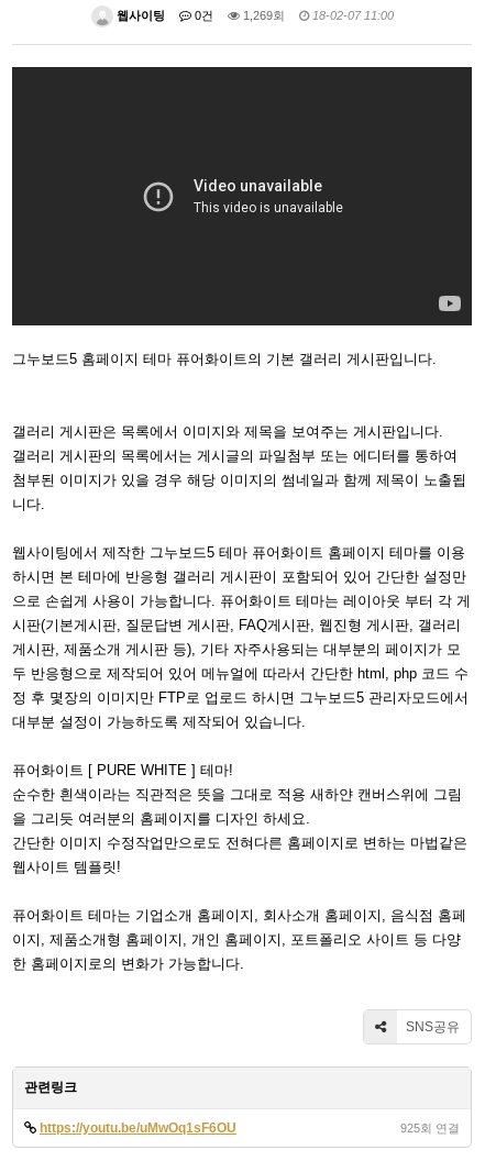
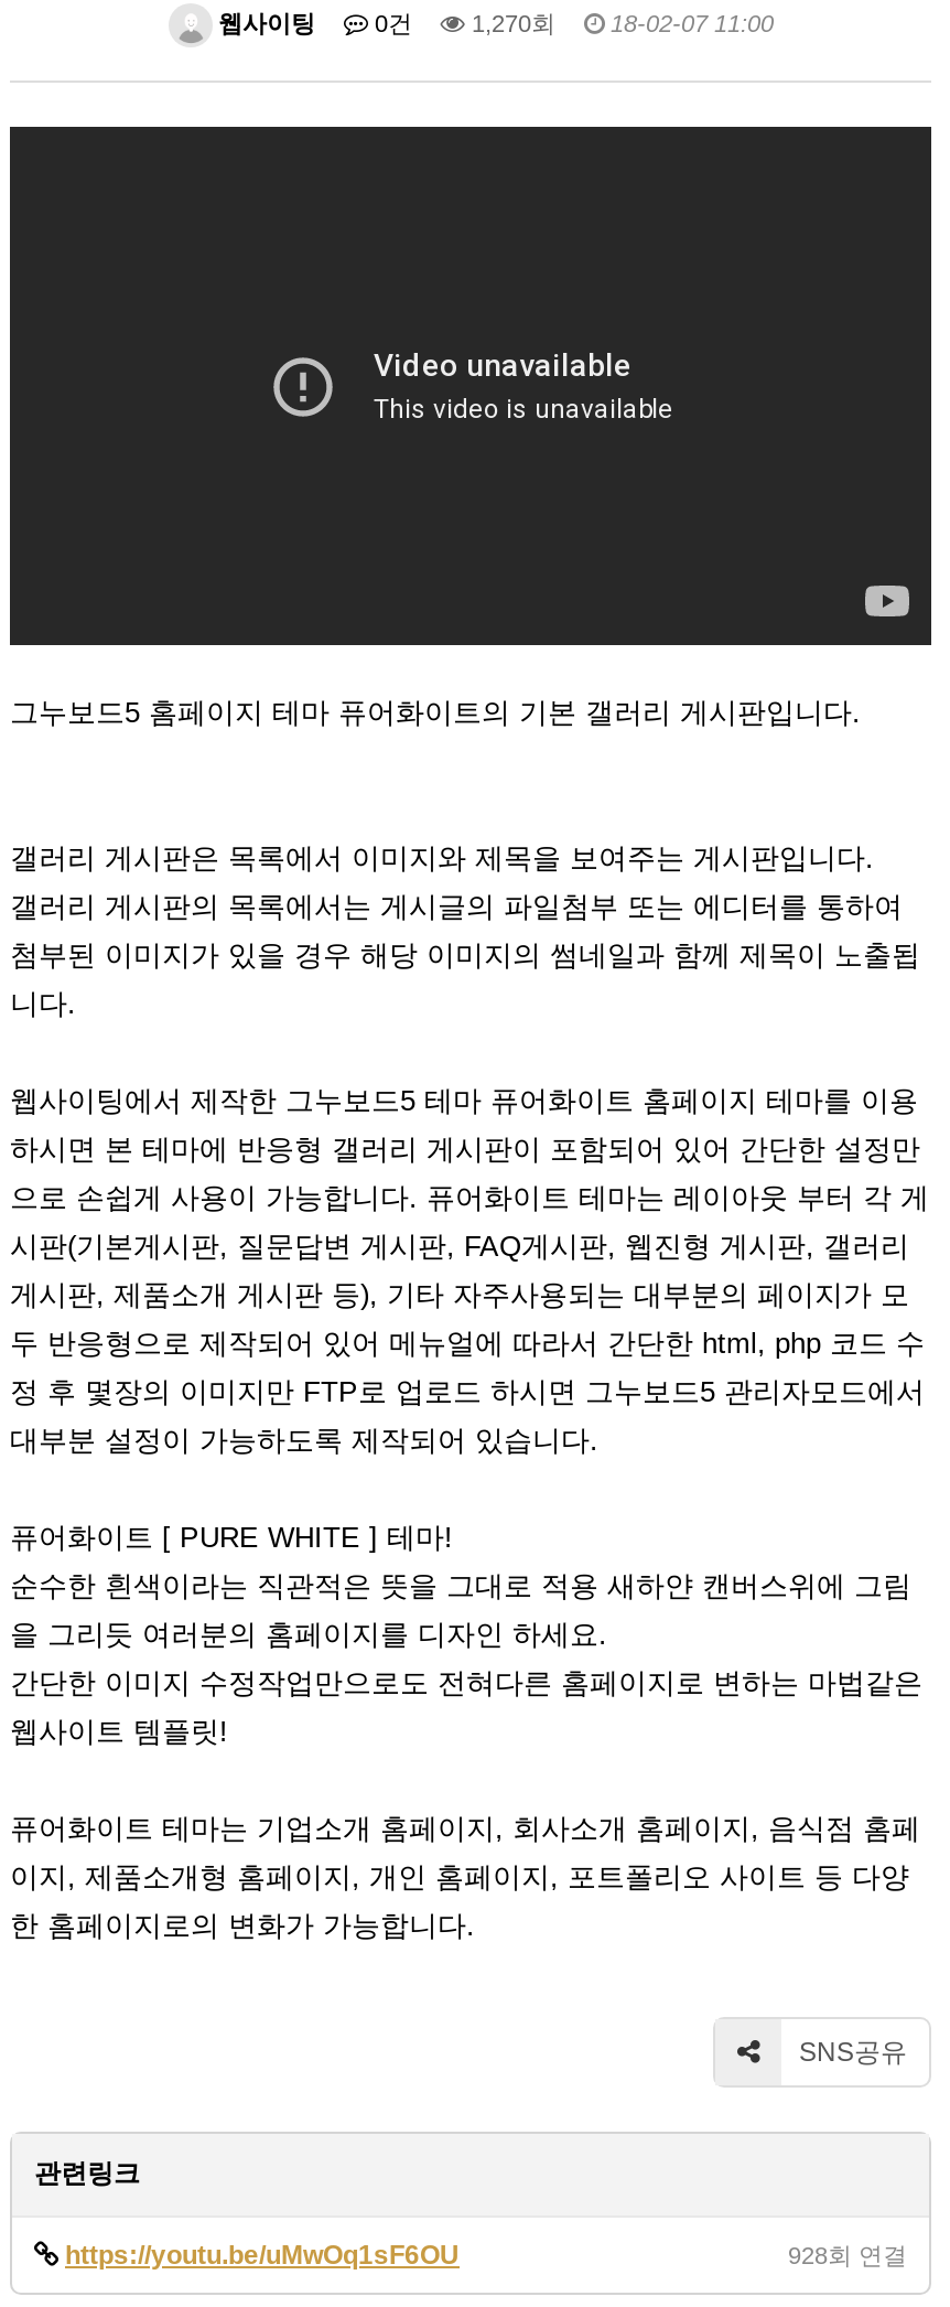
- 1,269회 18-02-07 11:00
+ 1,270회 18-02-07 11:00

- 925회 연결
+ 928회 연결
